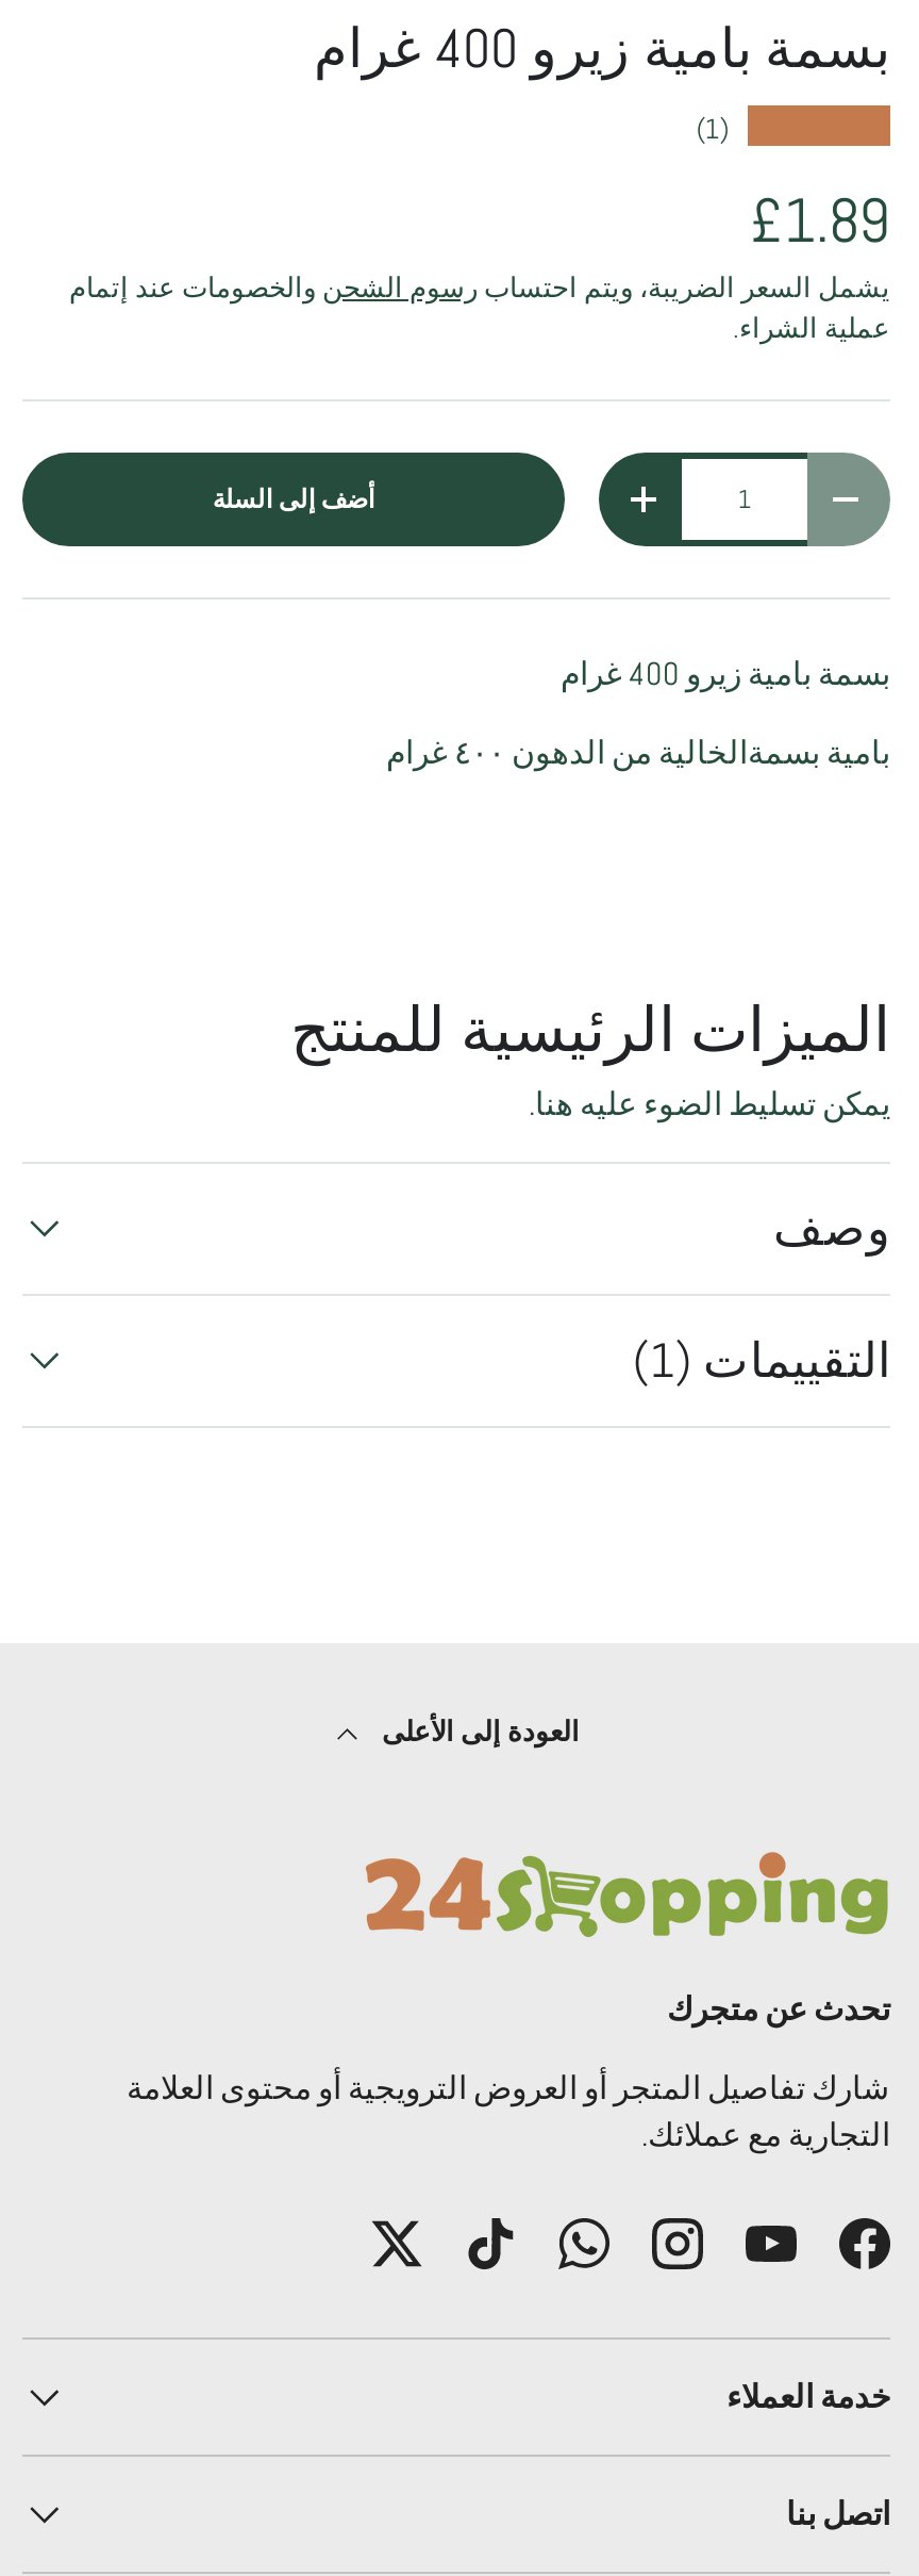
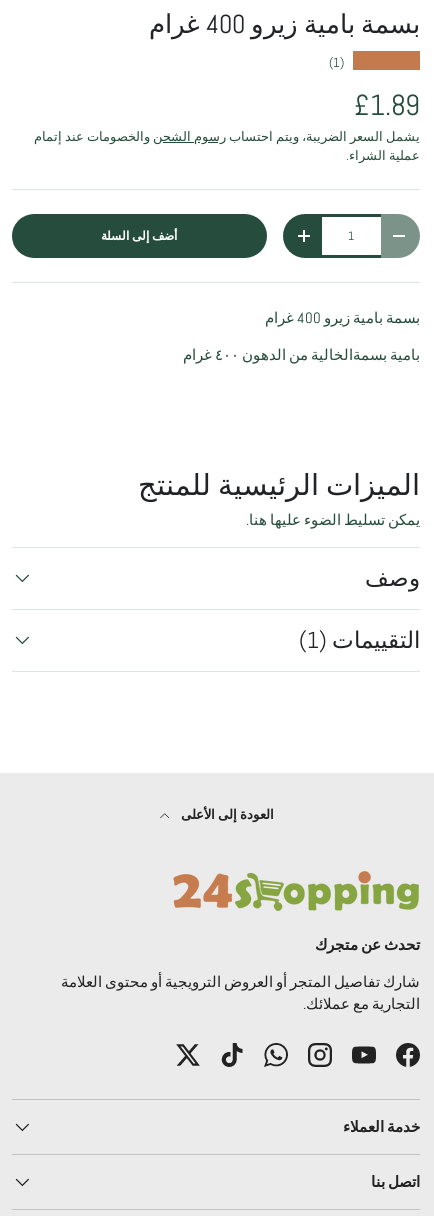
- يمكن تسليط الضوء عليه هنا.
+ يمكن تسليط الضوء عليها هنا.
